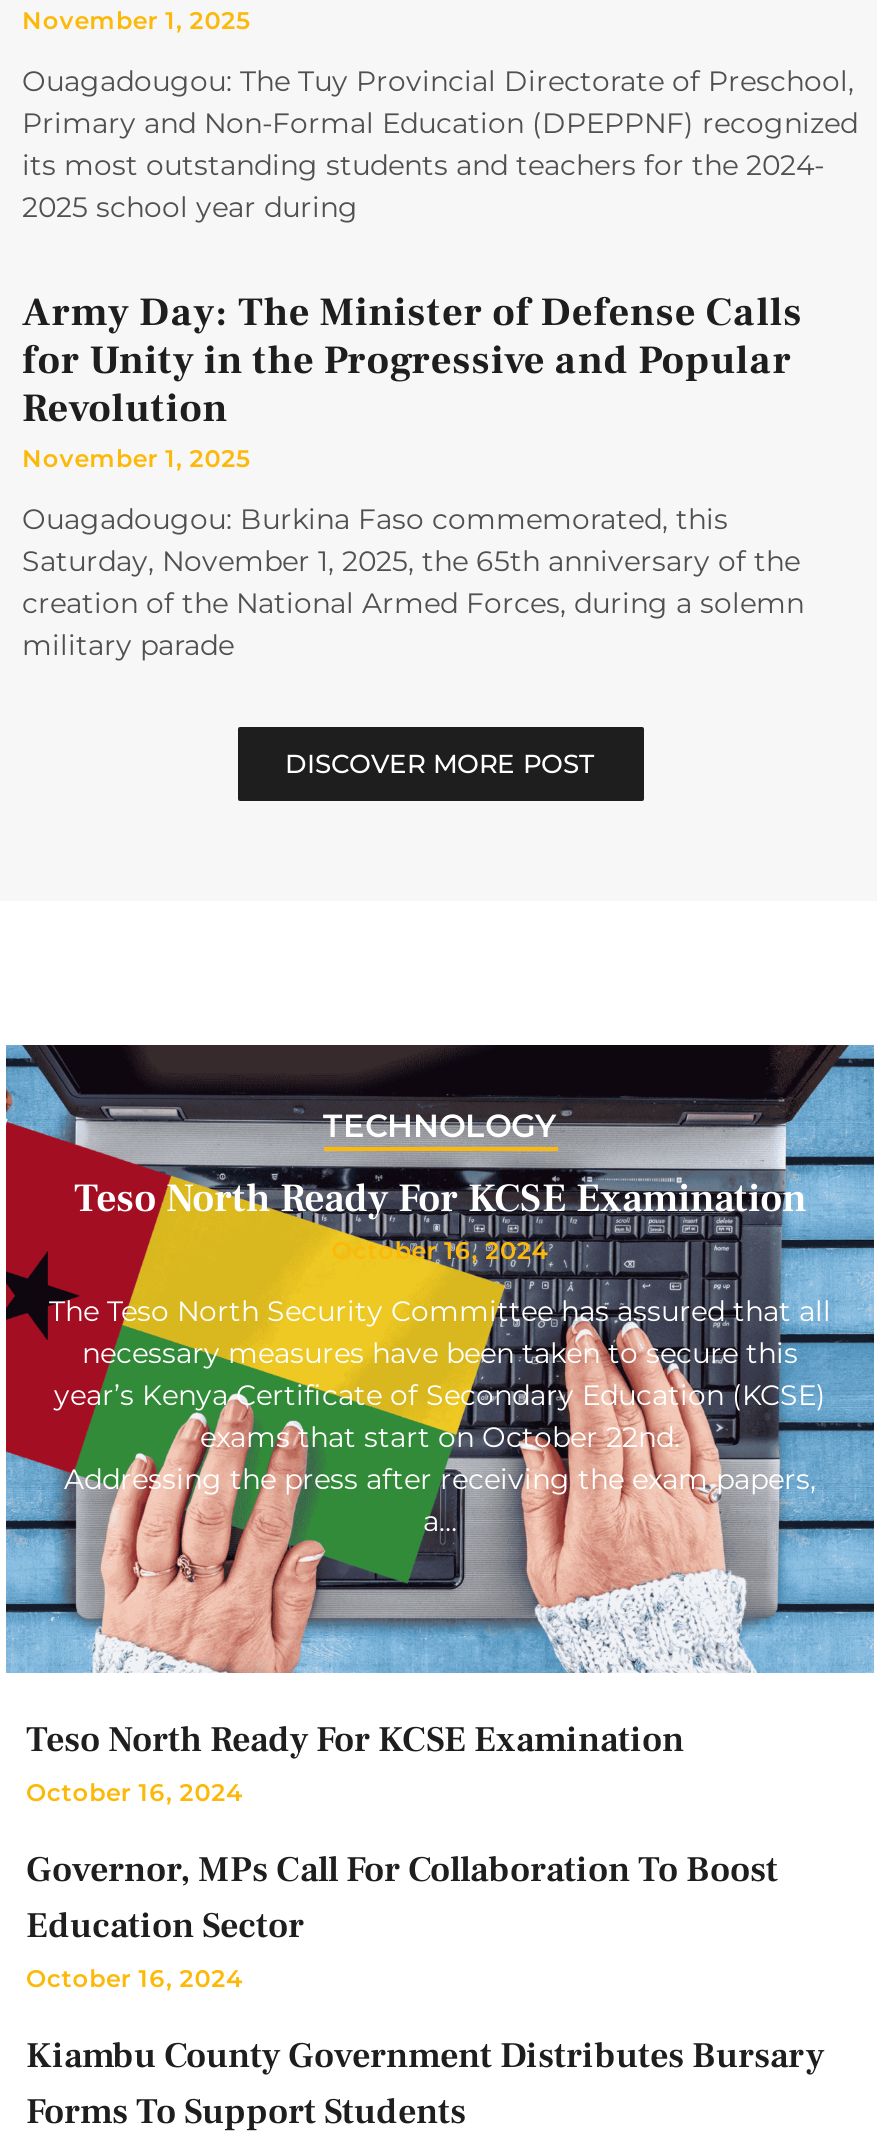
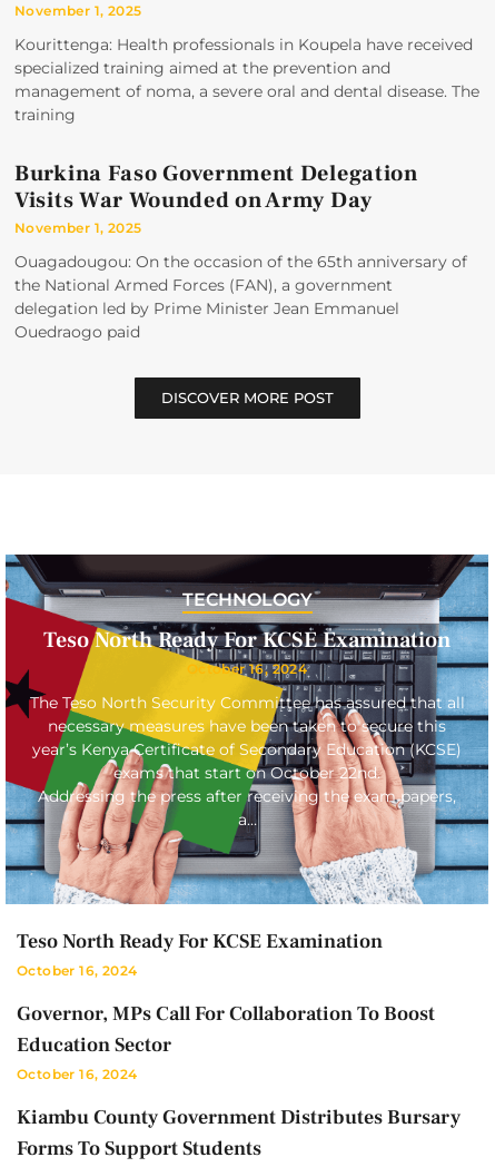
- Ouagadougou: The Tuy Provincial Directorate of Preschool,
- Primary and Non-Formal Education (DPEPPNF) recognized
- its most outstanding students and teachers for the 2024-
- 2025 school year during
+ Kourittenga: Health professionals in Koupela have received
+ specialized training aimed at the prevention and
+ management of noma, a severe oral and dental disease. The
+ training

- Army Day: The Minister of Defense Calls
- for Unity in the Progressive and Popular
- Revolution
+ Burkina Faso Government Delegation
+ Visits War Wounded on Army Day

- Ouagadougou: Burkina Faso commemorated, this
- Saturday, November 1, 2025, the 65th anniversary of the
- creation of the National Armed Forces, during a solemn
- military parade
+ Ouagadougou: On the occasion of the 65th anniversary of
+ the National Armed Forces (FAN), a government
+ delegation led by Prime Minister Jean Emmanuel
+ Ouedraogo paid
